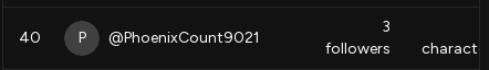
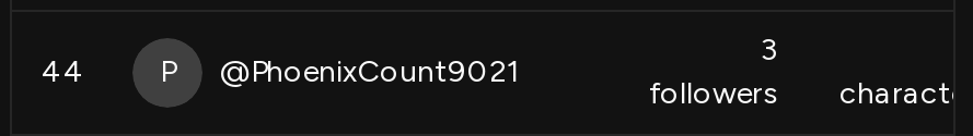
- 40 P @PhoenixCount9021
+ 44 P @PhoenixCount9021
